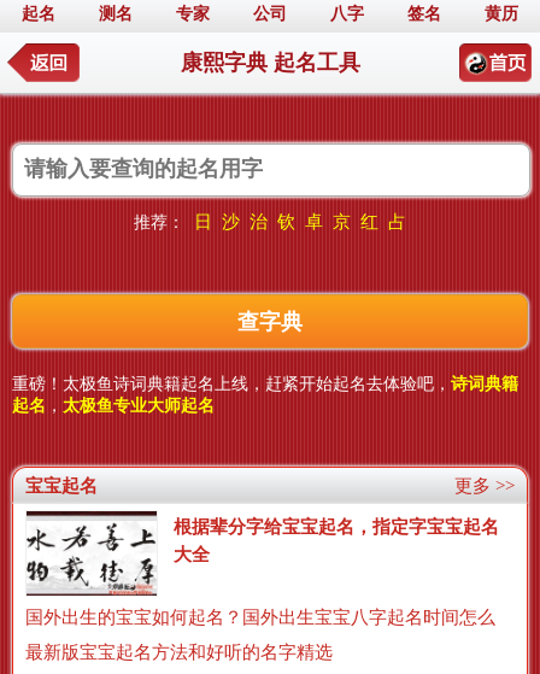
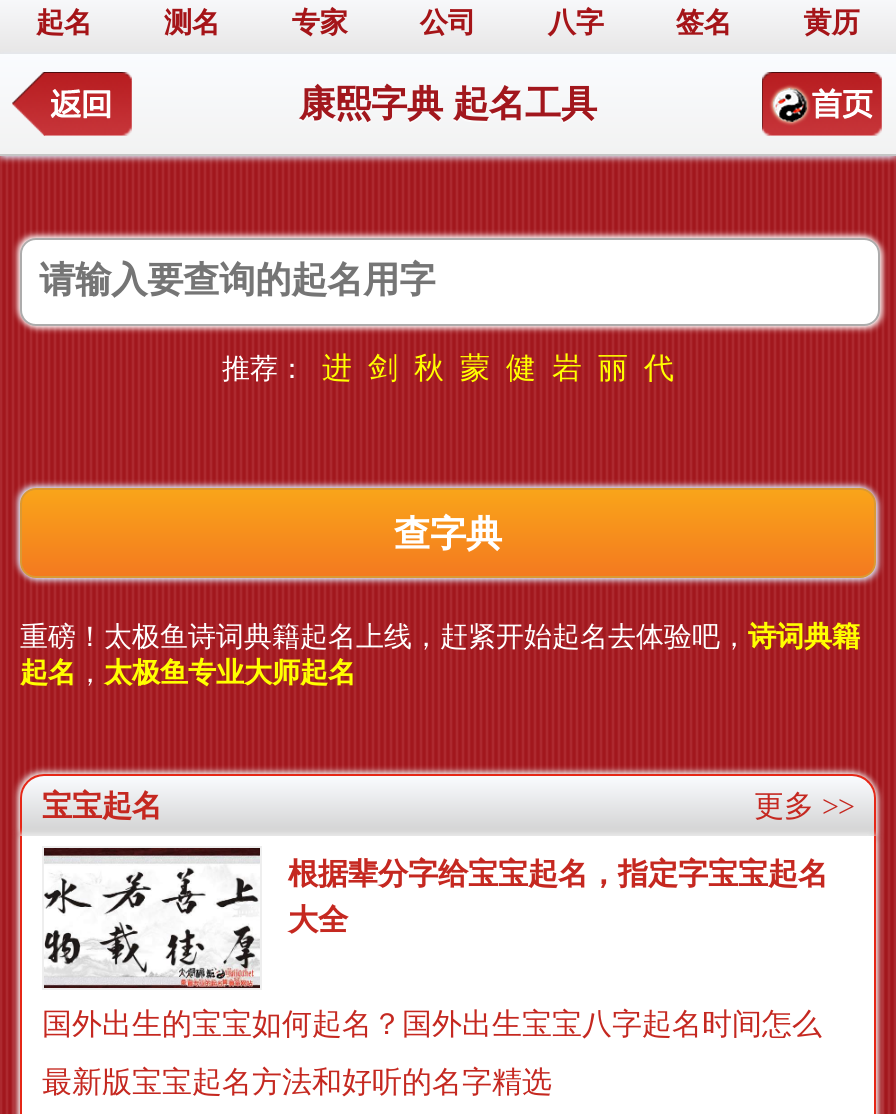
- 推荐： 日 沙 治 钦 卓 京 红 占
+ 推荐： 进 剑 秋 蒙 健 岩 丽 代
